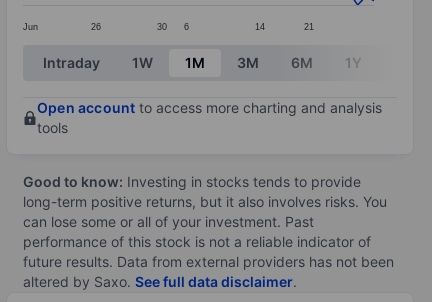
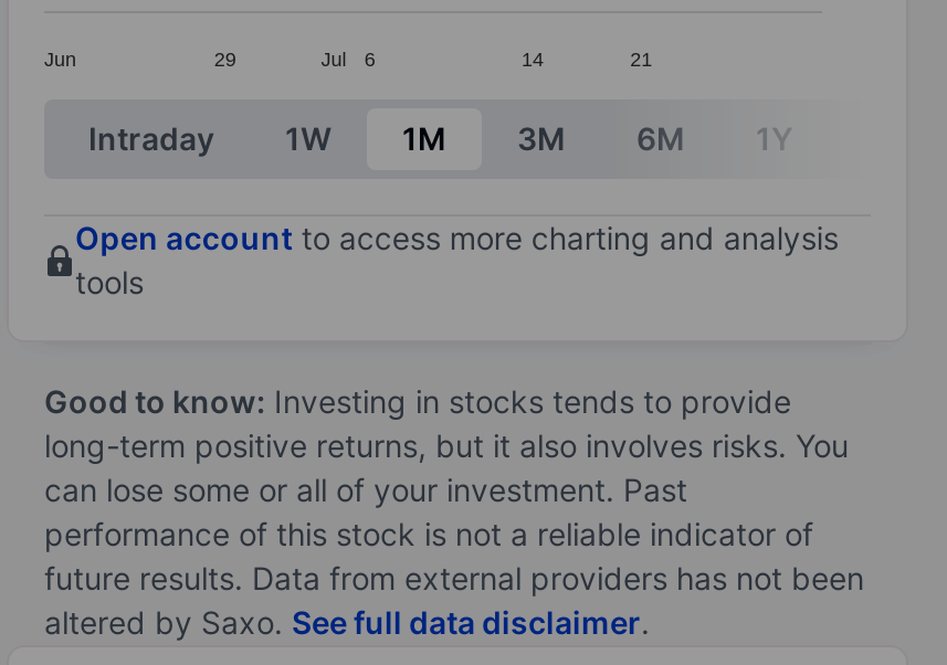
- 26
- 30
+ 29
+ Jul
